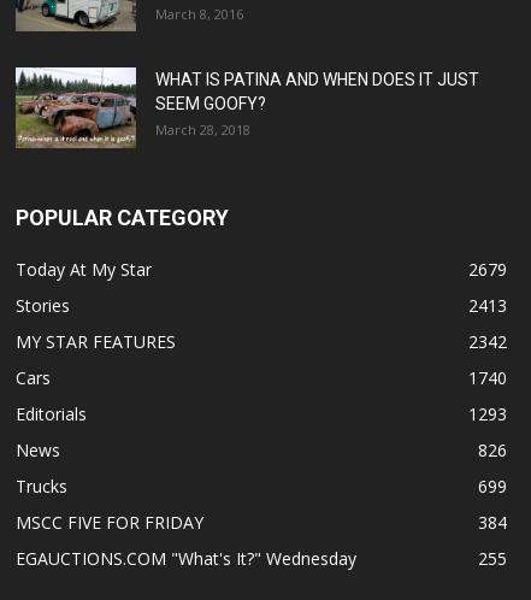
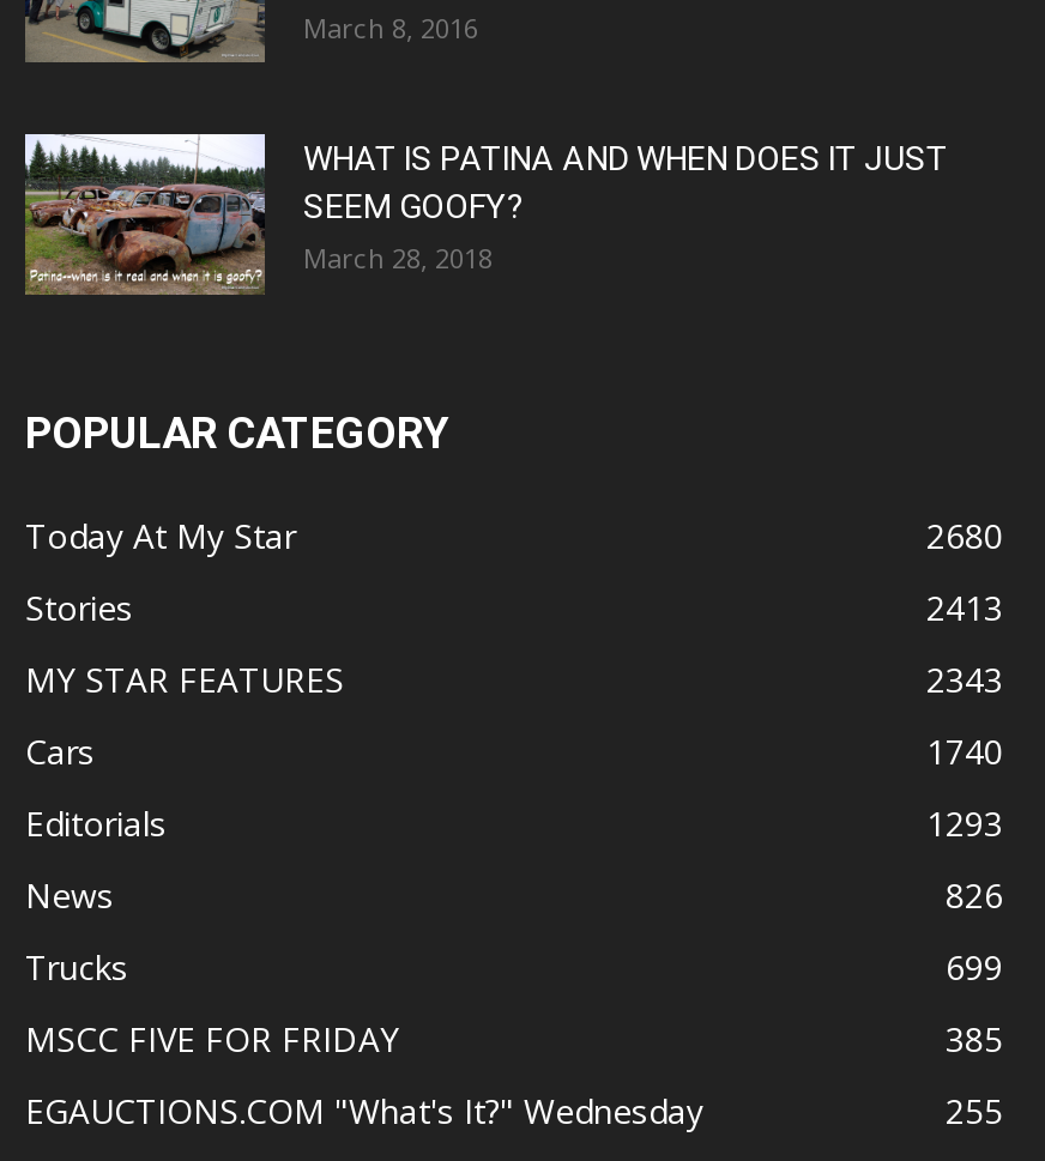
- 2679
+ 2680

- 2342
+ 2343

- 384
+ 385
